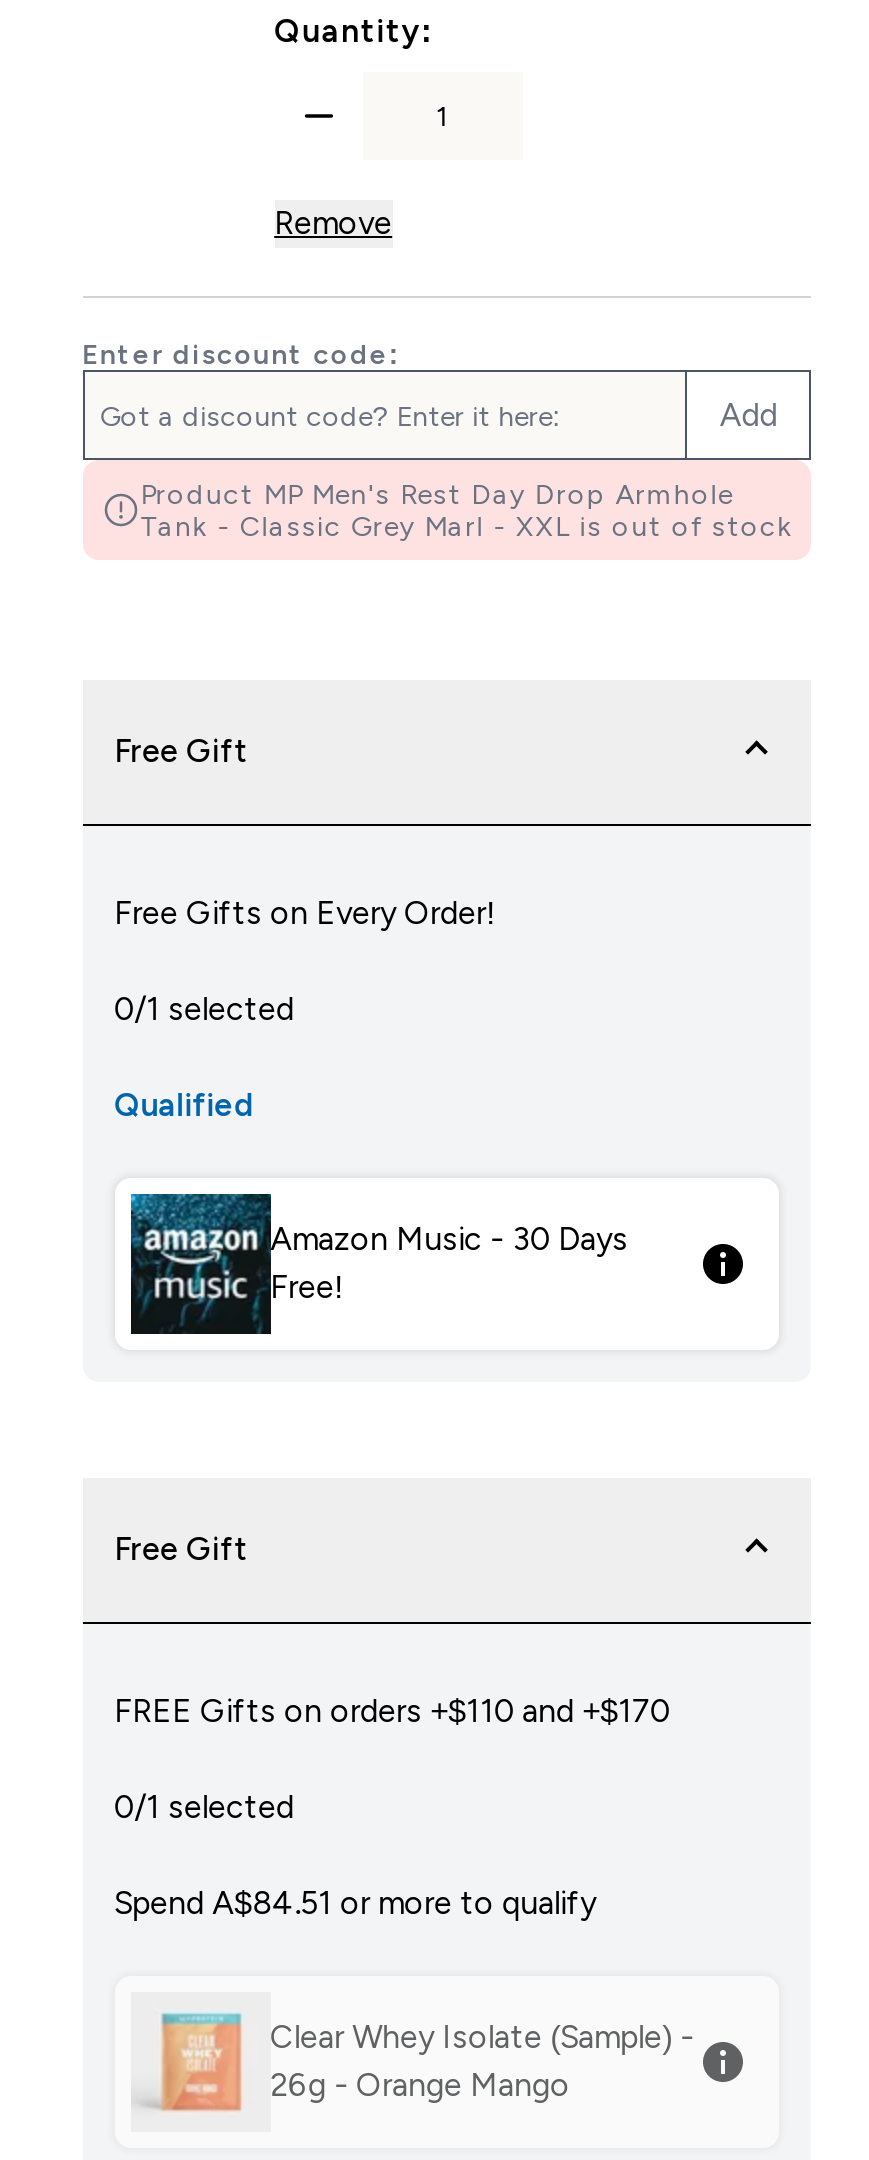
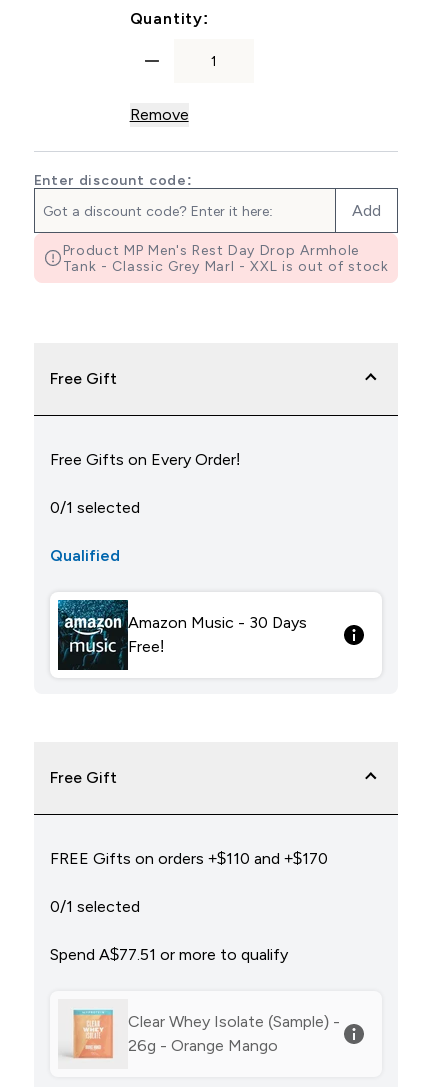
- Spend A$84.51 or more to qualify
+ Spend A$77.51 or more to qualify
